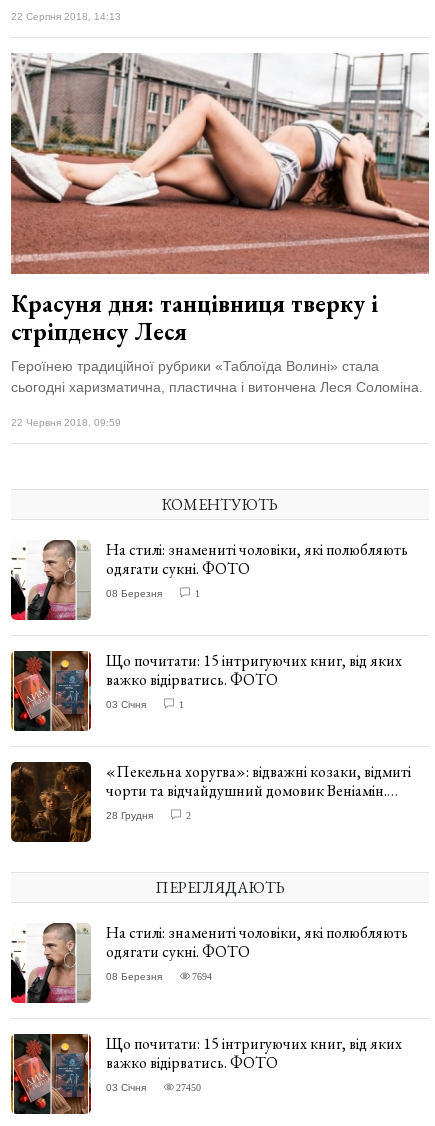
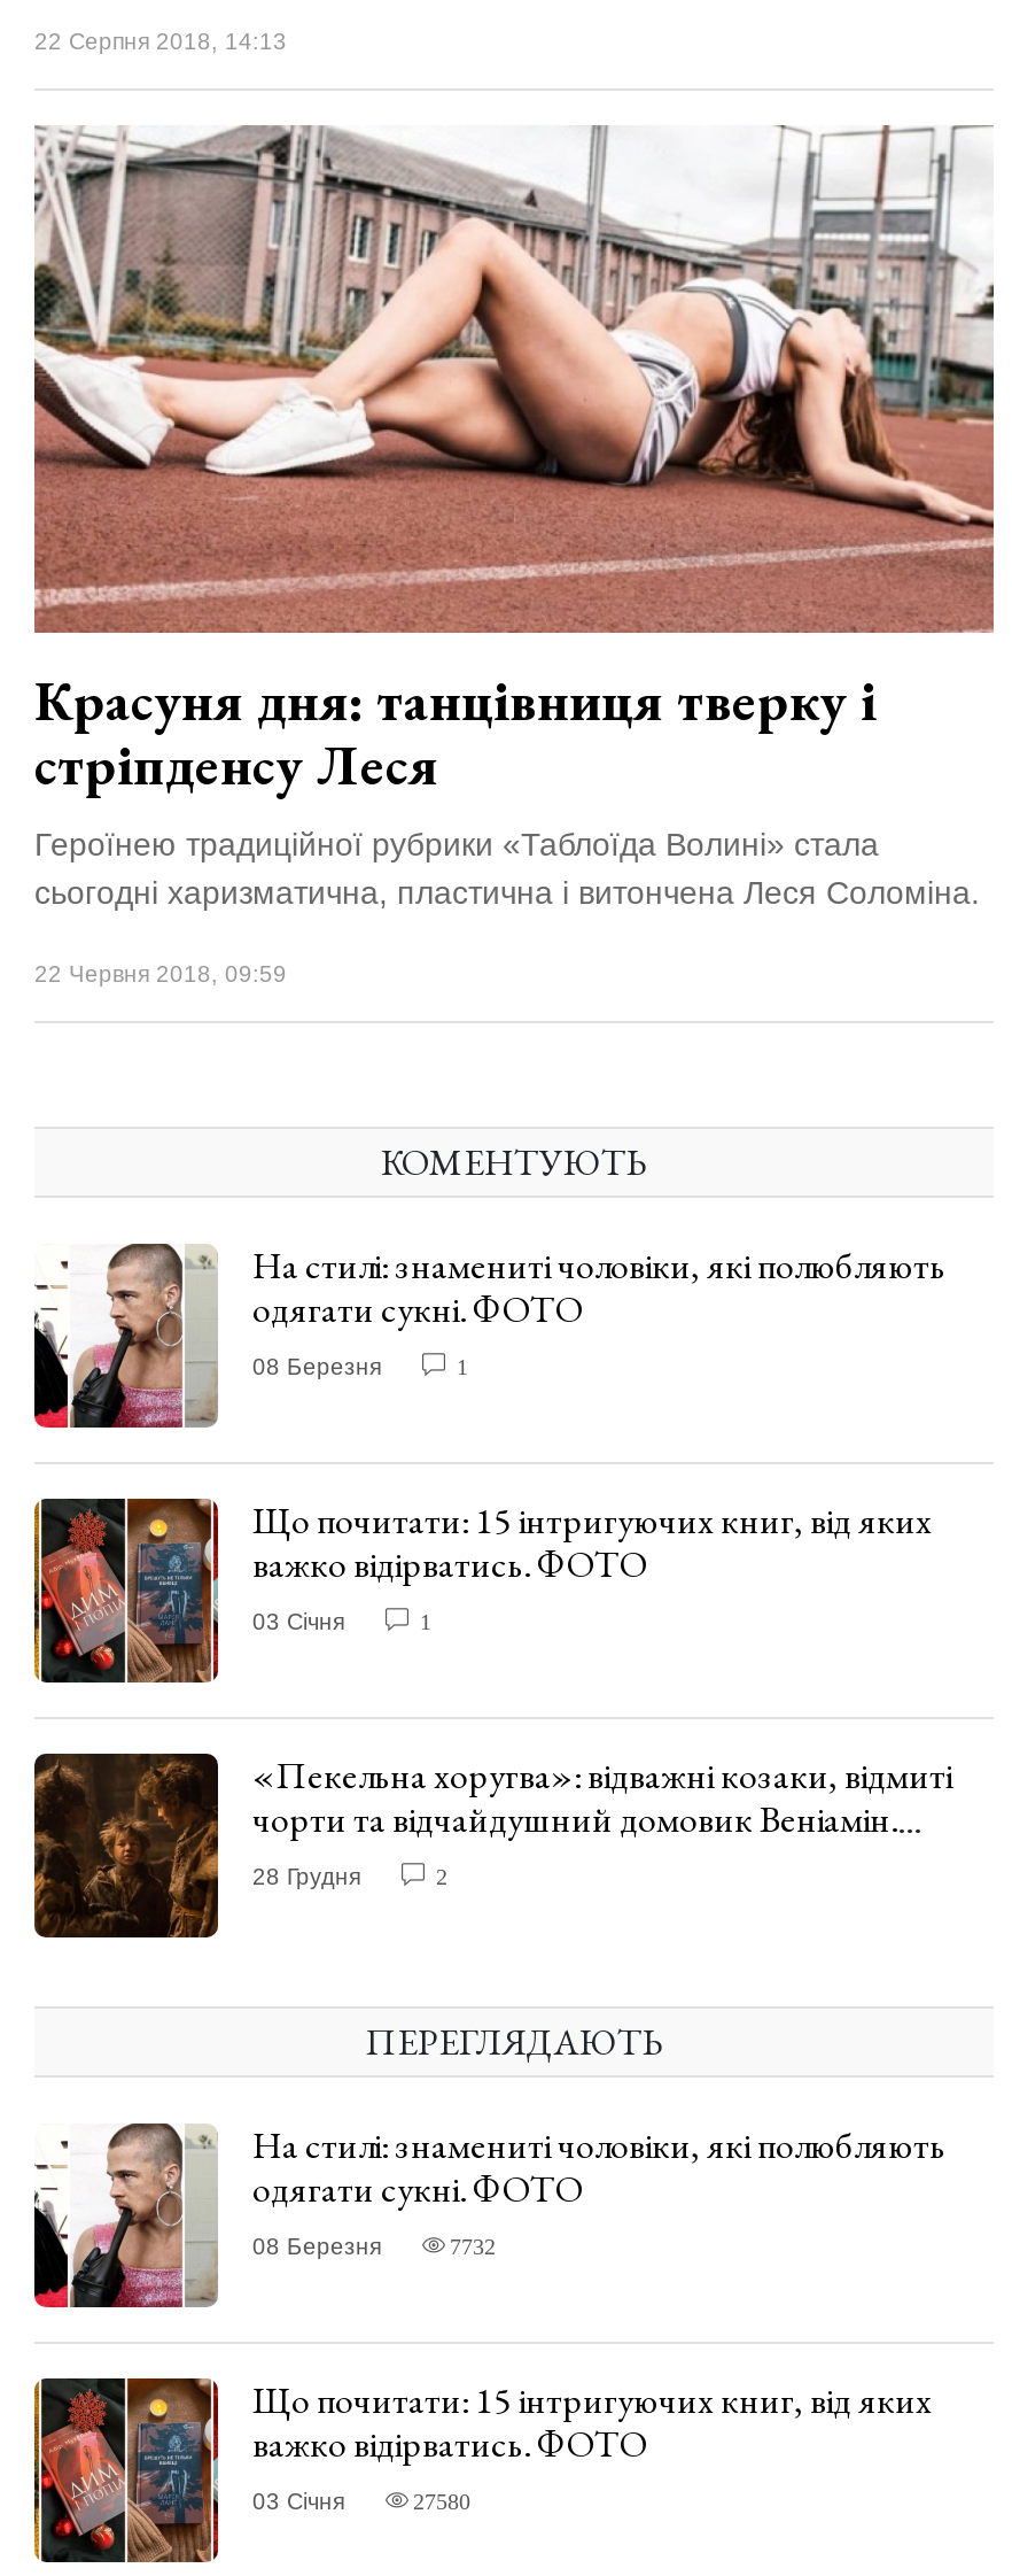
- 7694
+ 7732

- 27450
+ 27580
